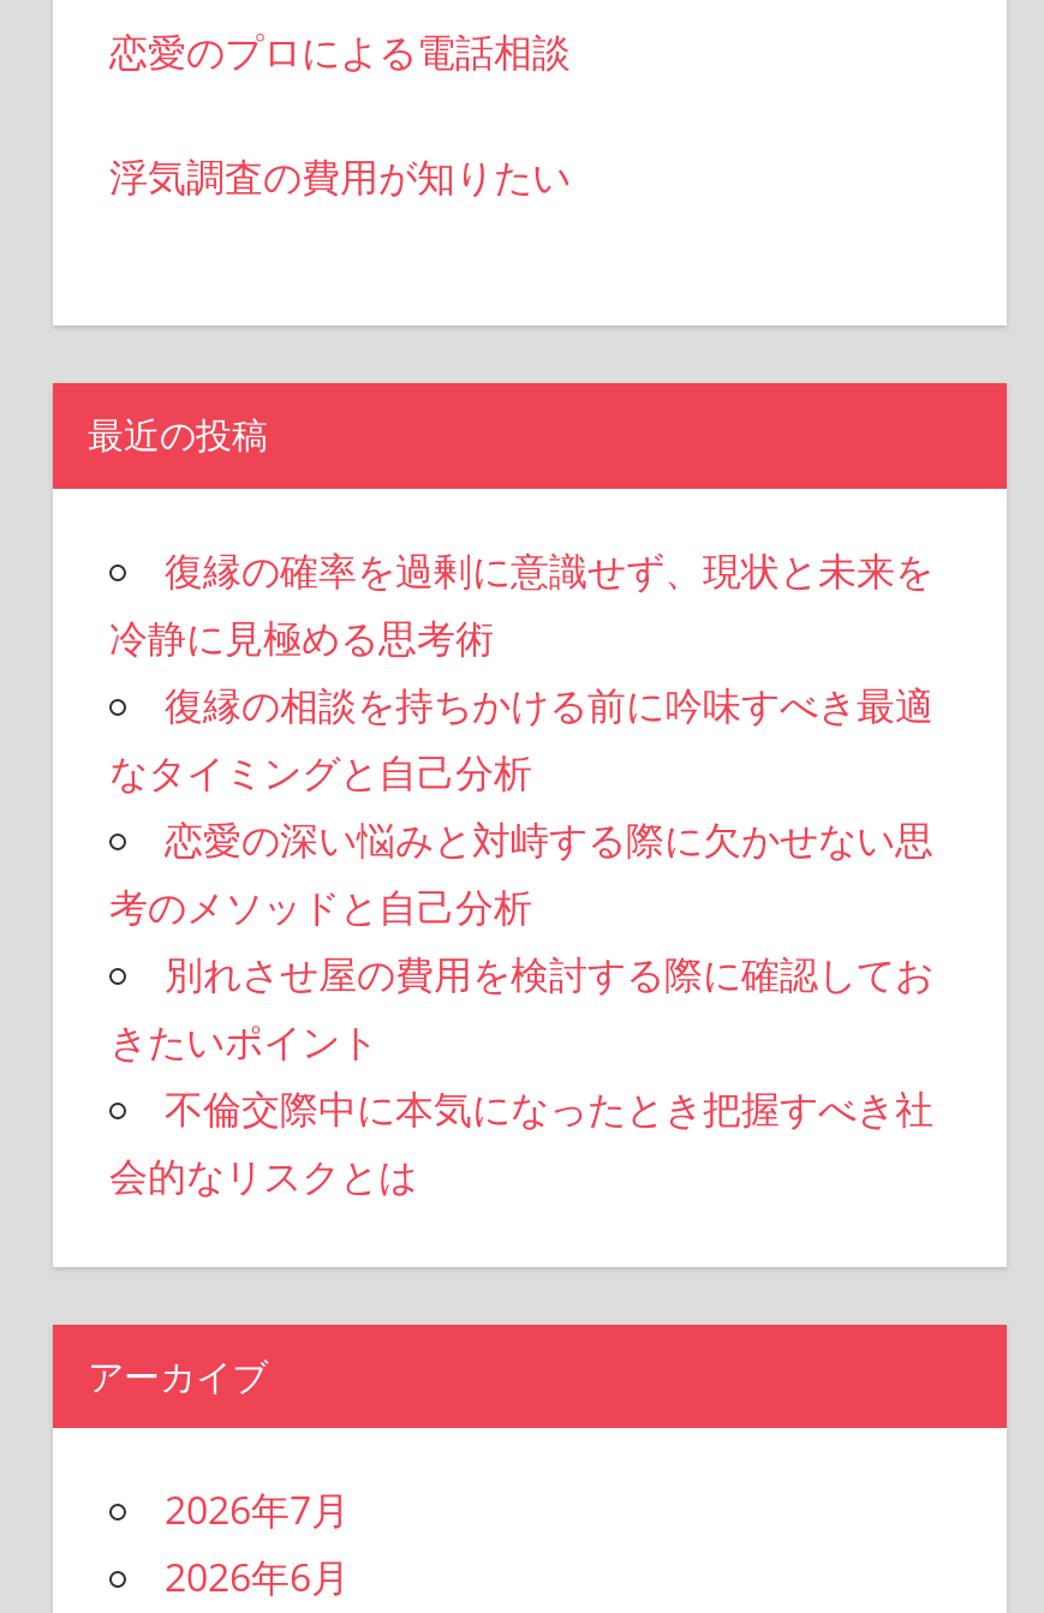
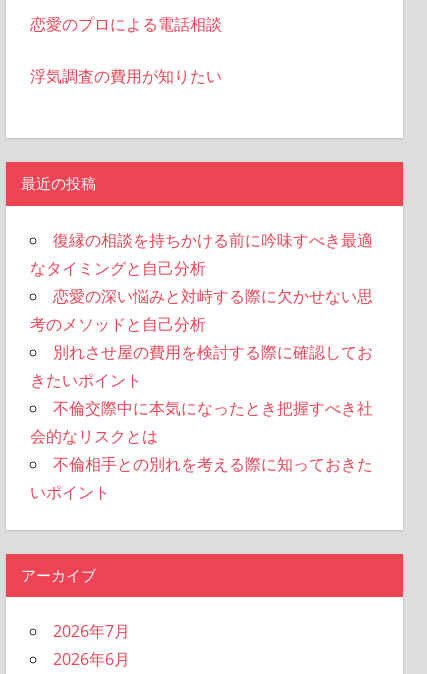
- 復縁の確率を過剰に意識せず、現状と未来を
- 冷静に見極める思考術

moved up: 復縁の相談を持ちかける前に吟味すべき最適 | なタイミングと自己分析 | 恋愛の深い悩みと対峙する際に欠かせない思 | 考のメソッドと自己分析 | 別れさせ屋の費用を検討する際に確認してお | きたいポイント | 不倫交際中に本気になったとき把握すべき社 | 会的なリスクとは

+ 不倫相手との別れを考える際に知っておきた
+ いポイント
